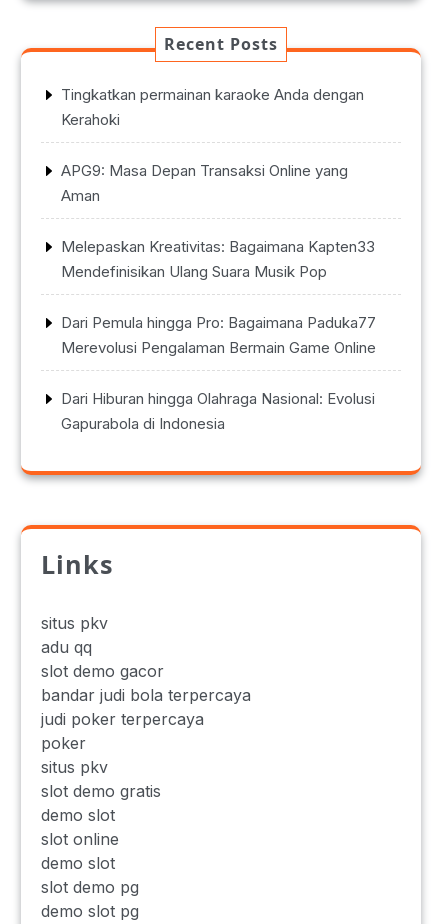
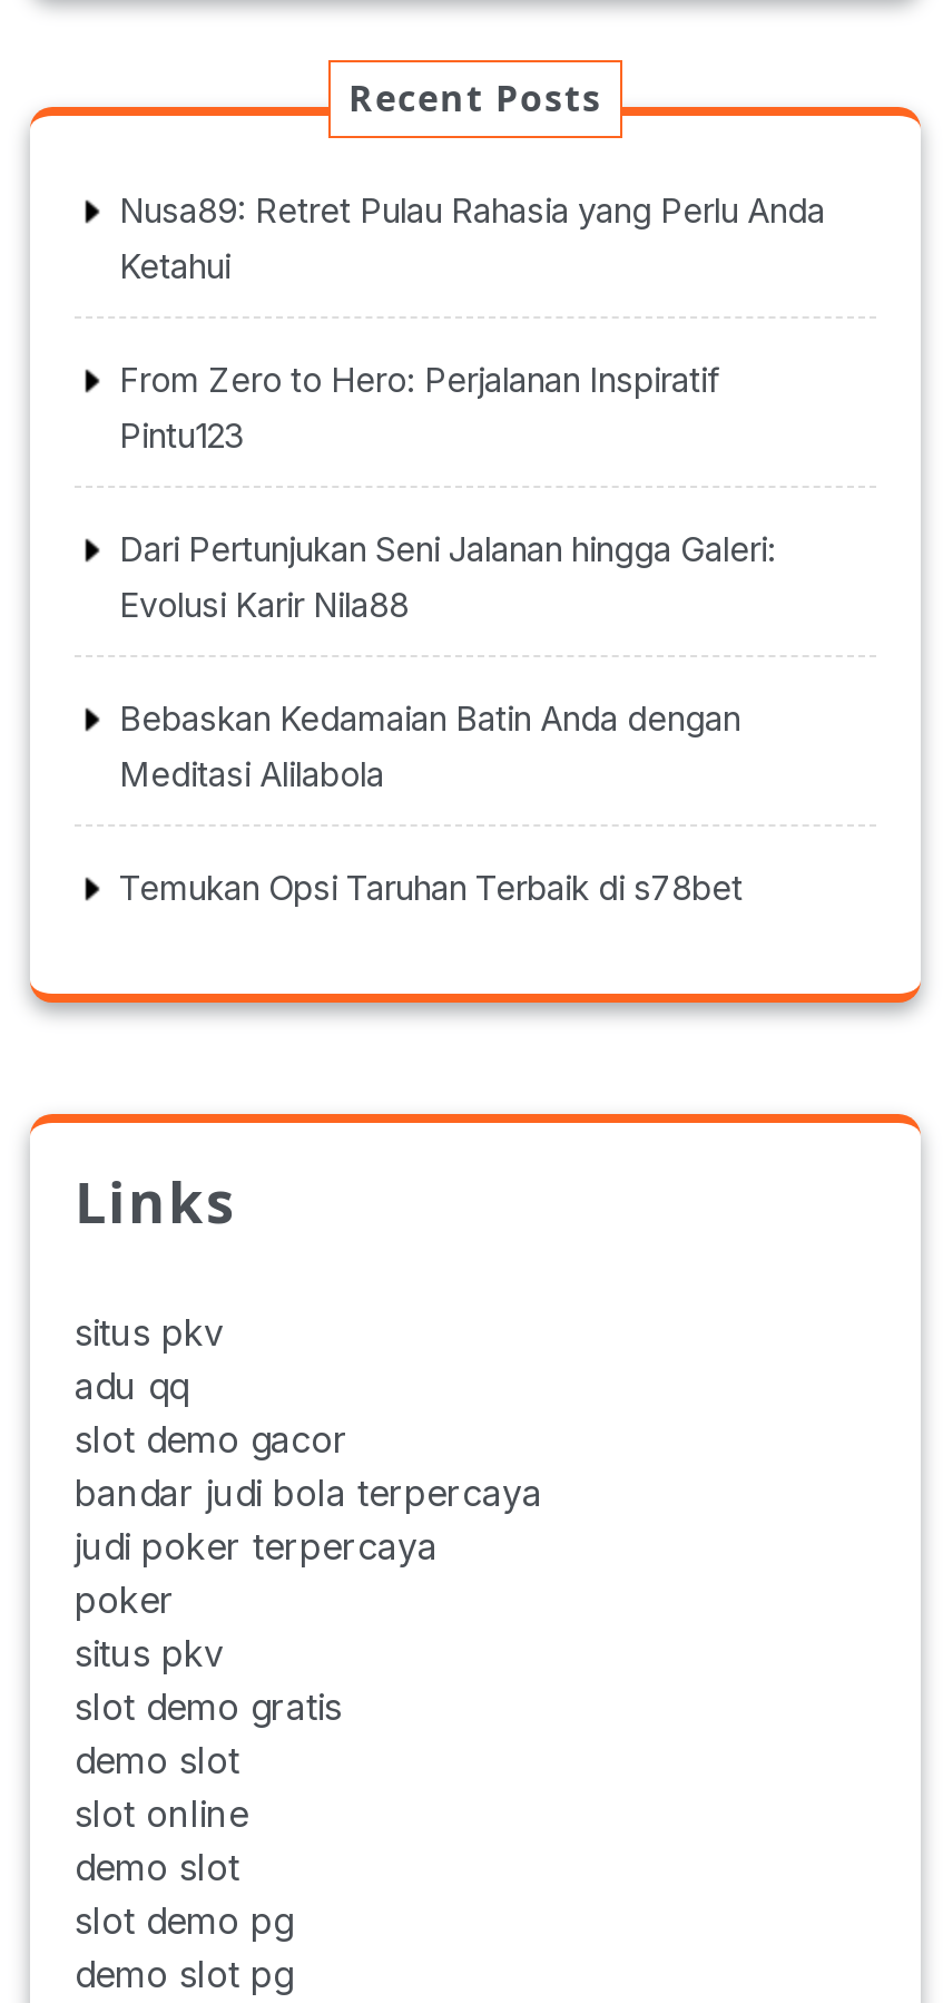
- Tingkatkan permainan karaoke Anda dengan
- Kerahoki
+ Nusa89: Retret Pulau Rahasia yang Perlu Anda
+ Ketahui

- APG9: Masa Depan Transaksi Online yang
- Aman
+ From Zero to Hero: Perjalanan Inspiratif
+ Pintu123

- Melepaskan Kreativitas: Bagaimana Kapten33
- Mendefinisikan Ulang Suara Musik Pop
+ Dari Pertunjukan Seni Jalanan hingga Galeri:
+ Evolusi Karir Nila88

- Dari Pemula hingga Pro: Bagaimana Paduka77
- Merevolusi Pengalaman Bermain Game Online
+ Bebaskan Kedamaian Batin Anda dengan
+ Meditasi Alilabola

- Dari Hiburan hingga Olahraga Nasional: Evolusi
- Gapurabola di Indonesia
+ Temukan Opsi Taruhan Terbaik di s78bet
